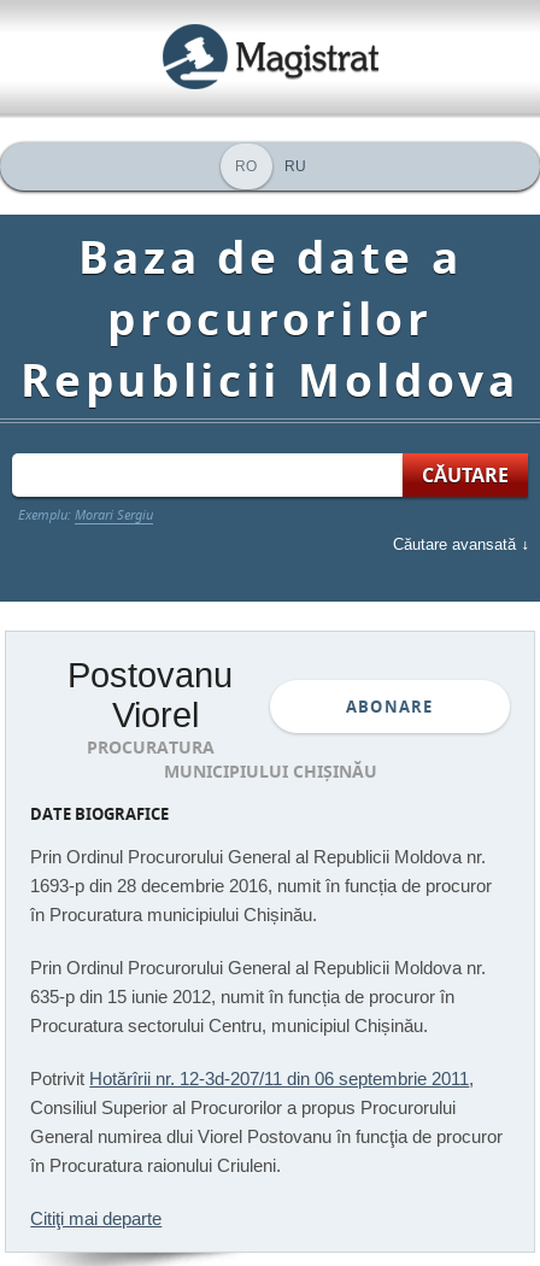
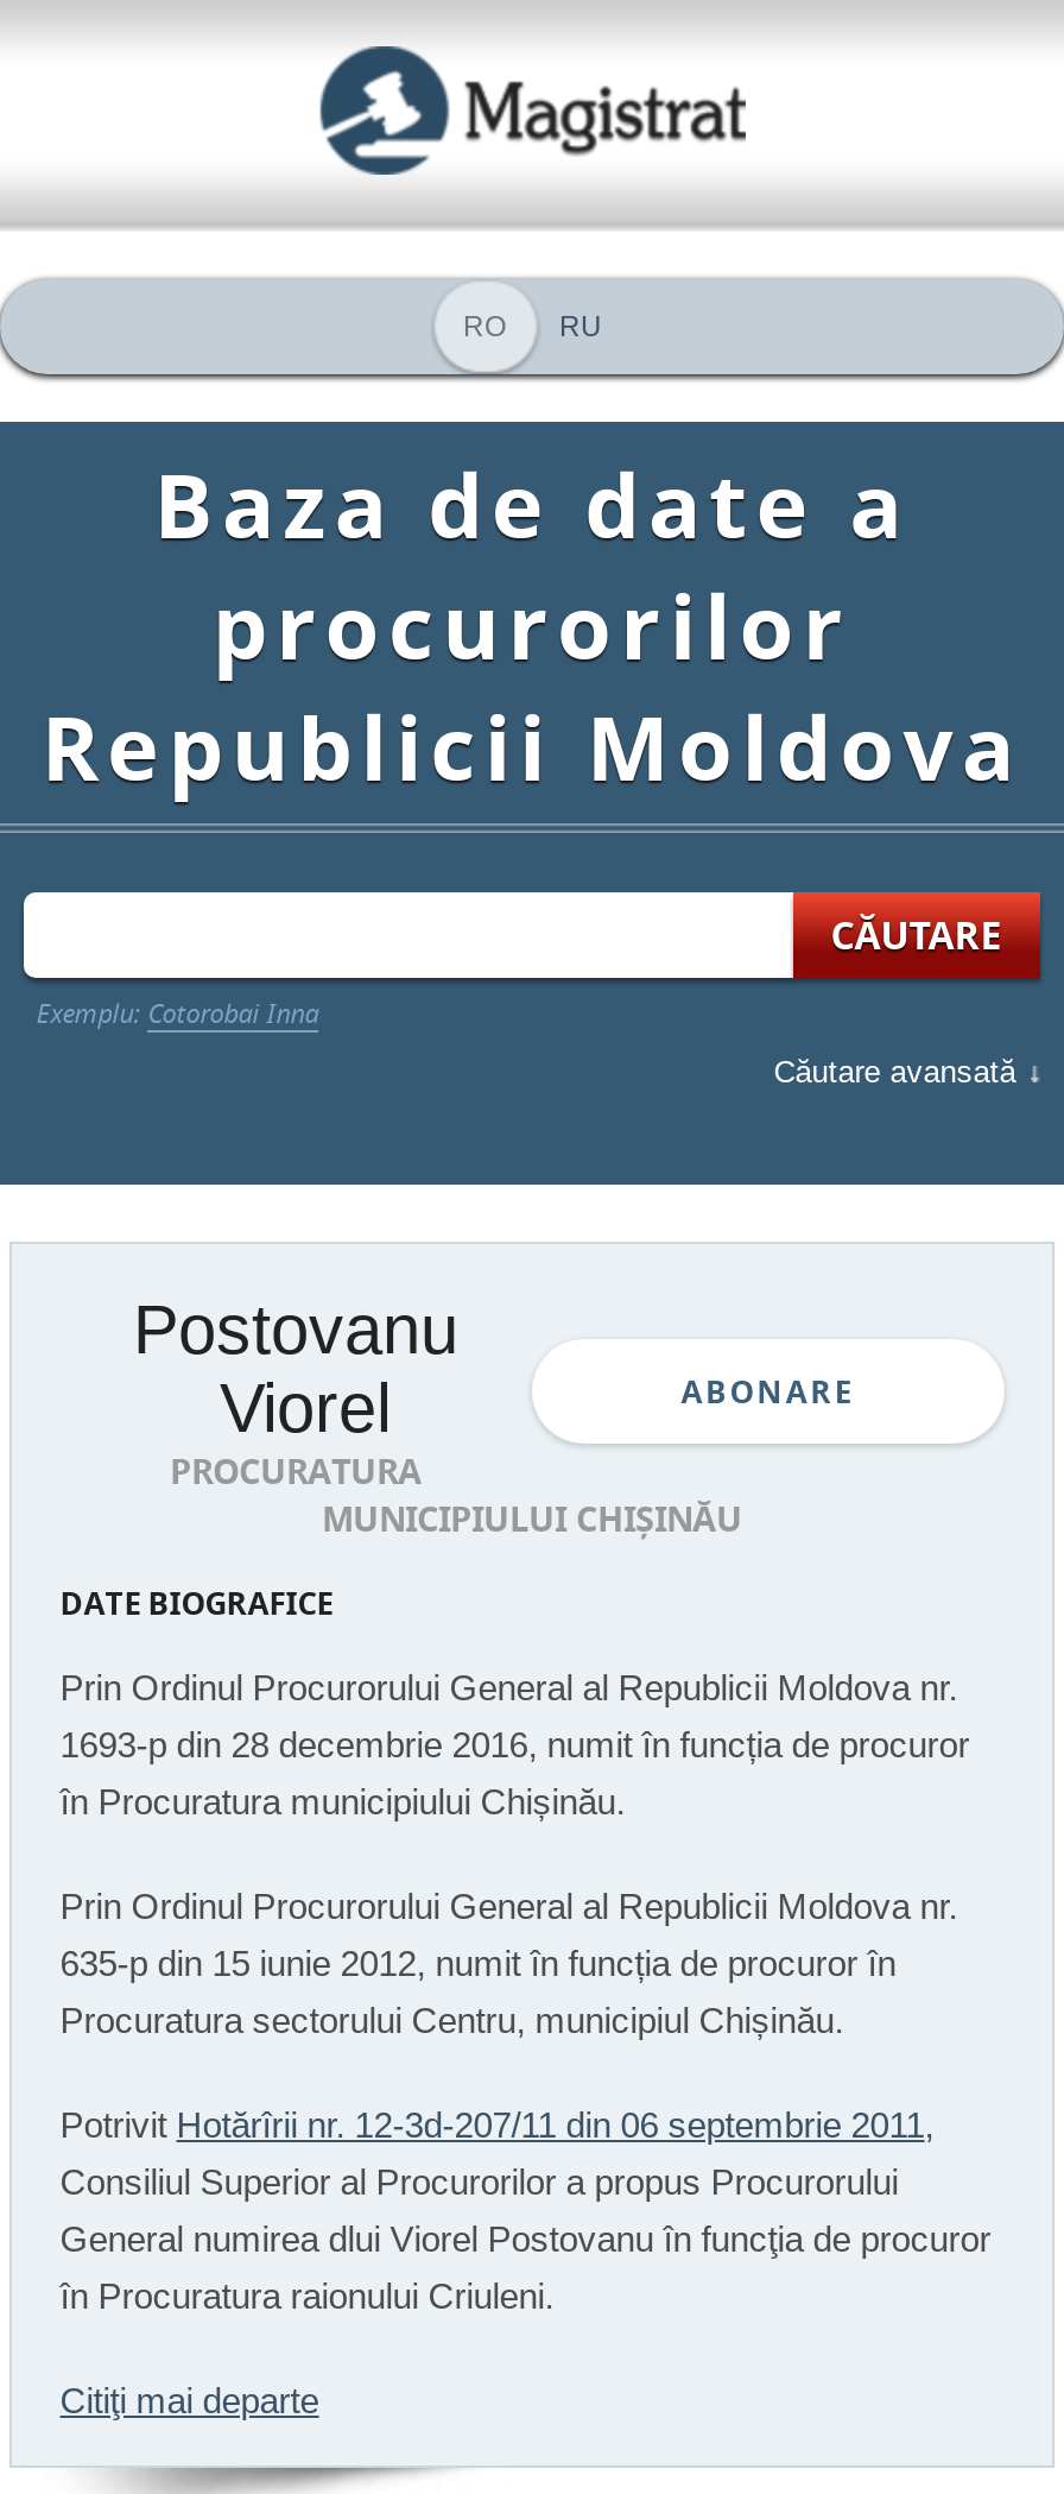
- Exemplu: Morari Sergiu
+ Exemplu: Cotorobai Inna
